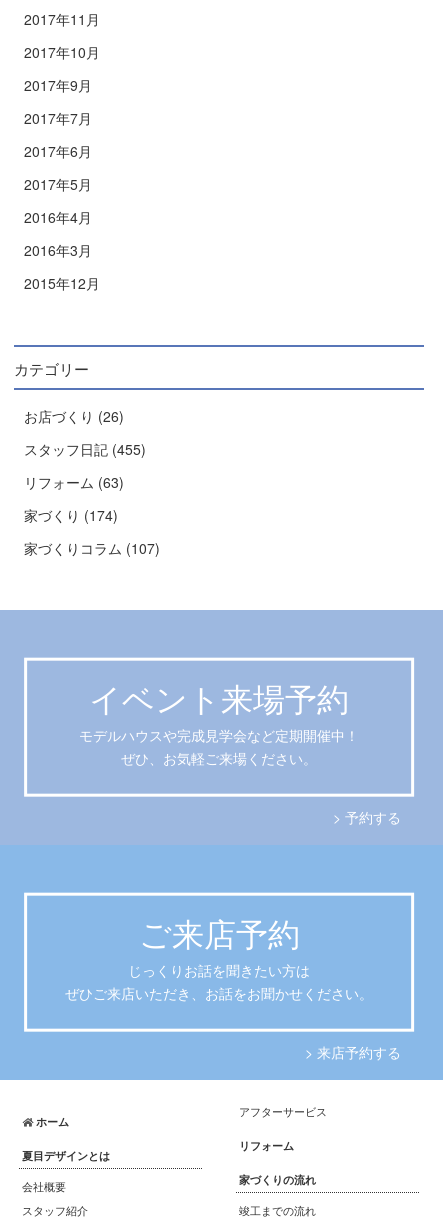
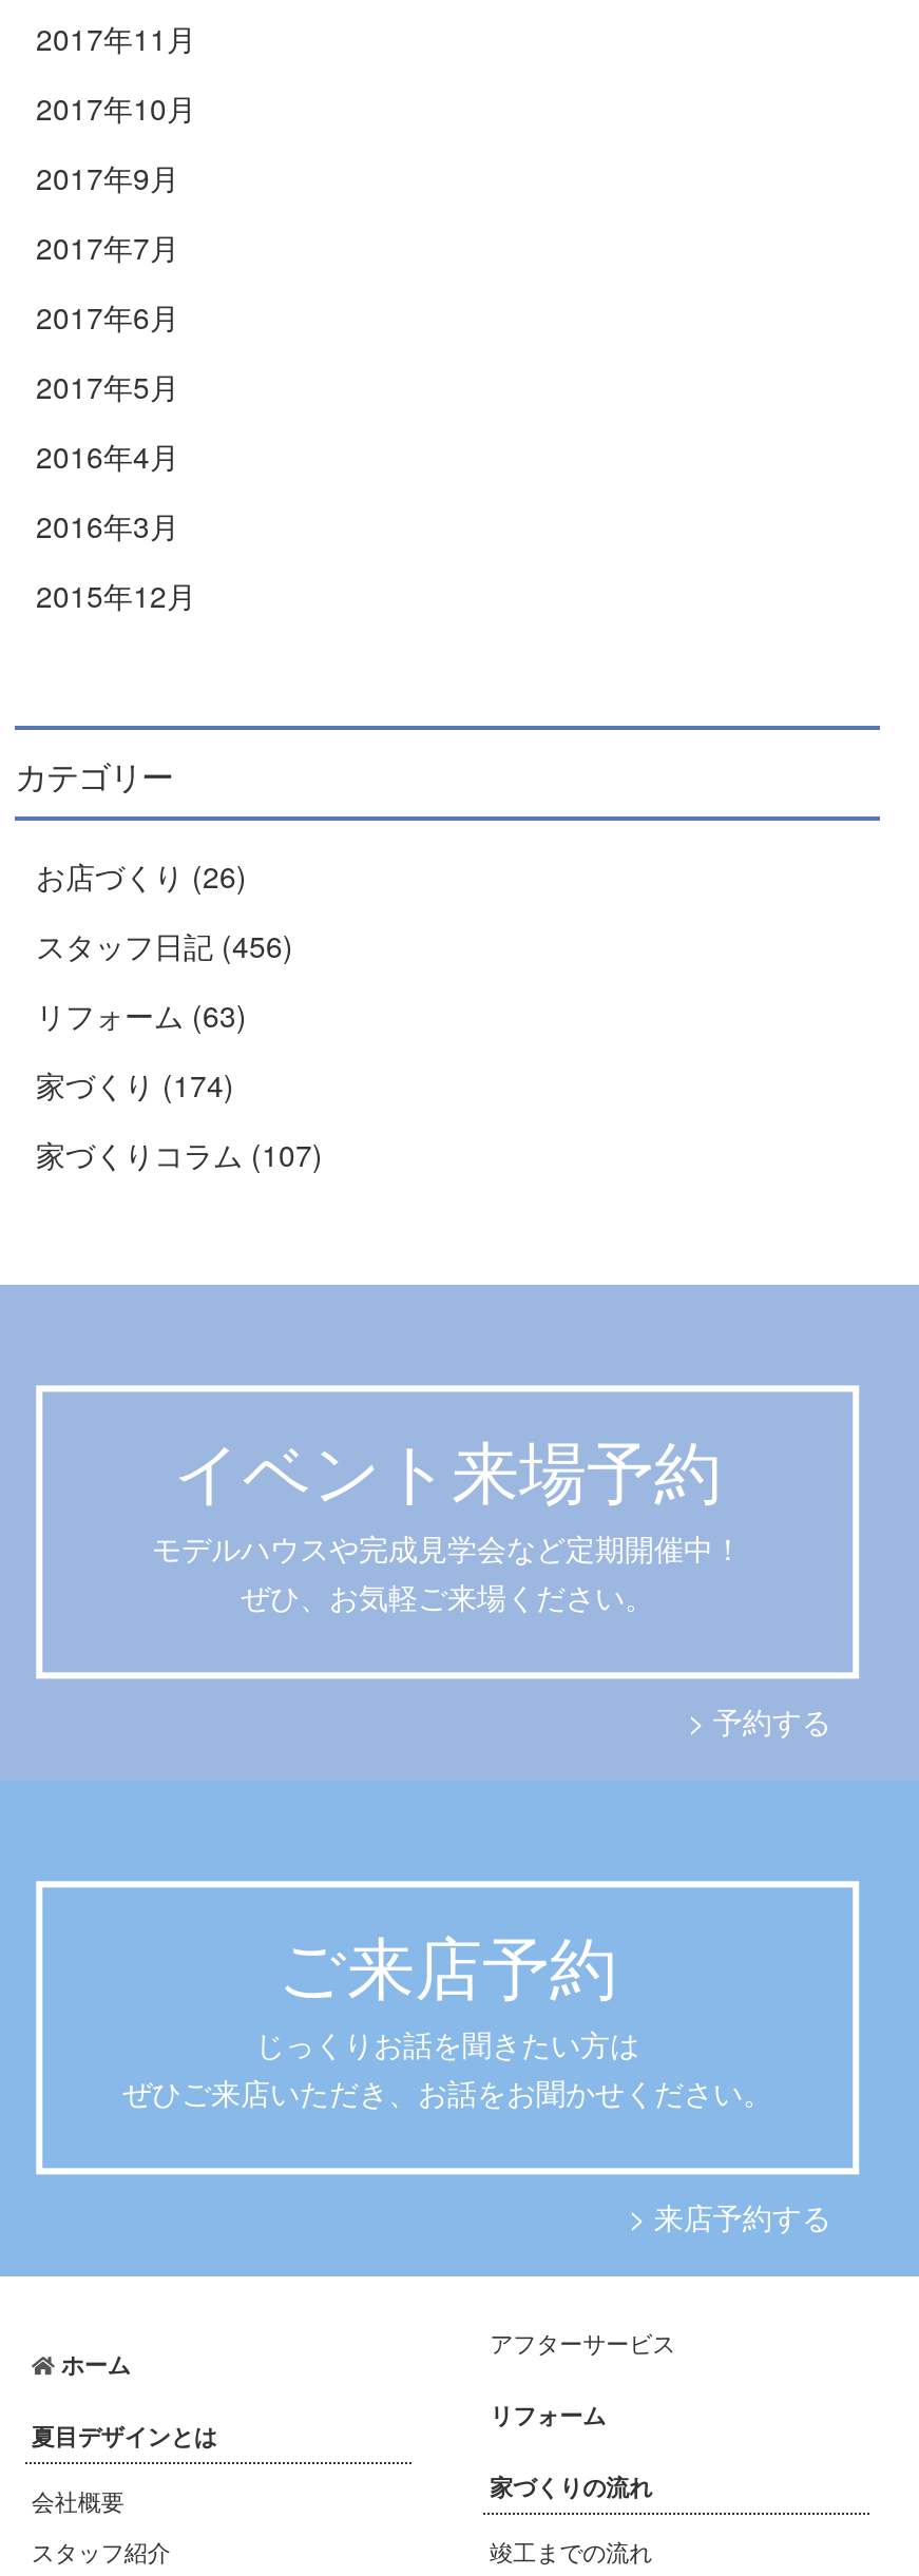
- スタッフ日記(455)
+ スタッフ日記(456)
